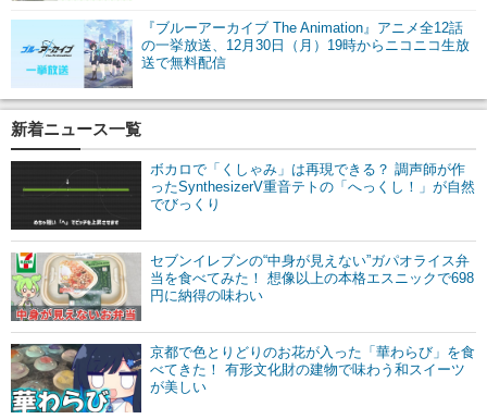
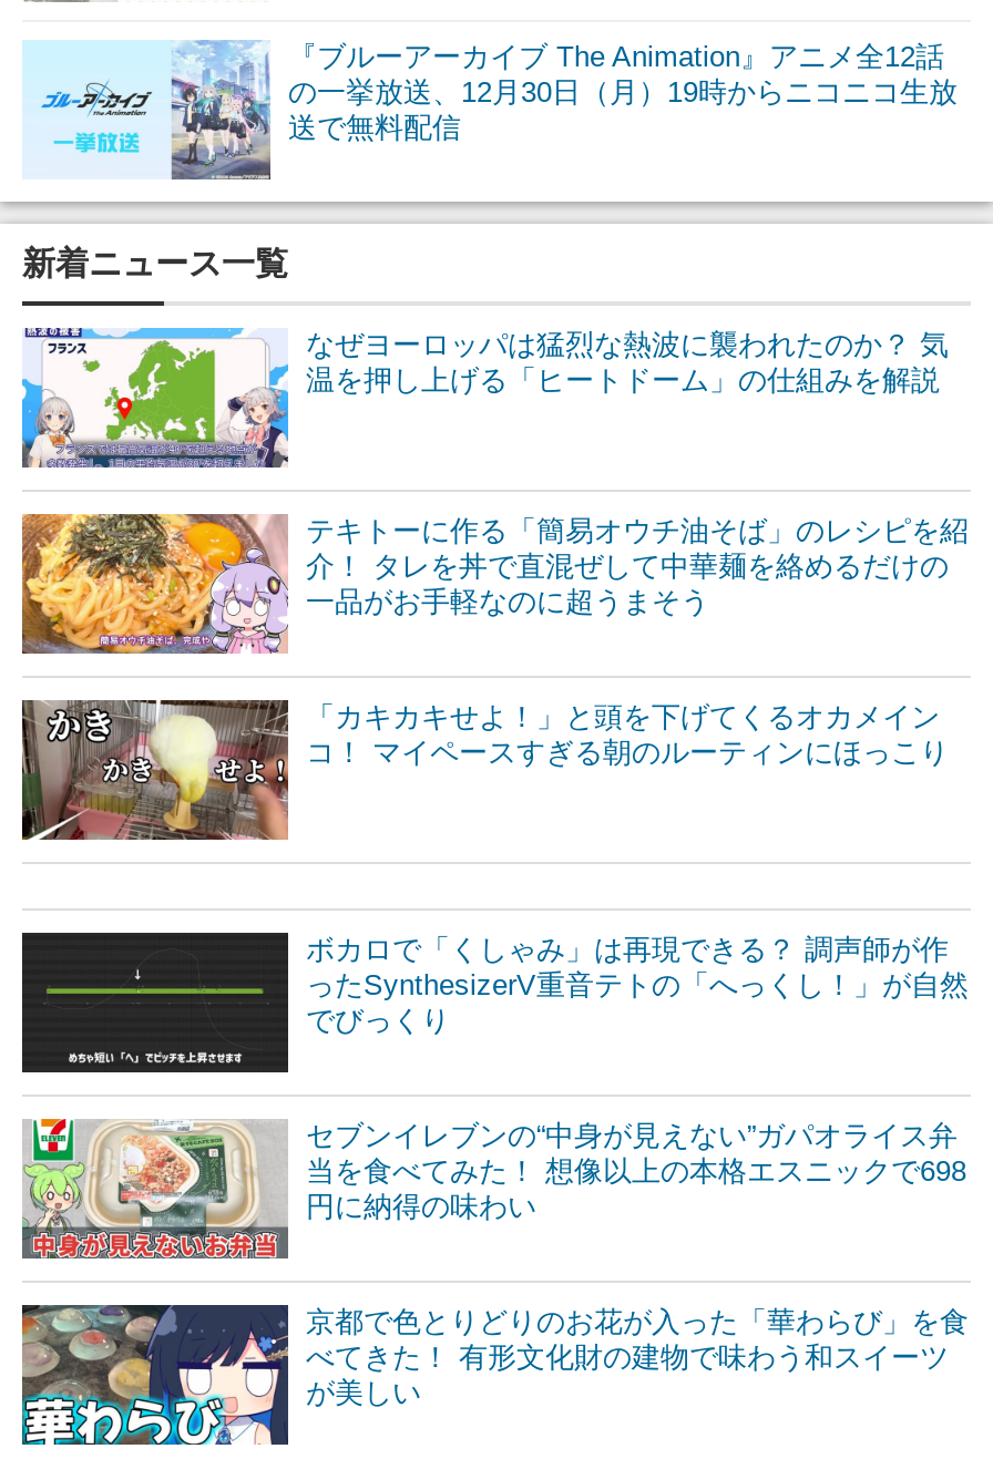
+ [image]
+ なぜヨーロッパは猛烈な熱波に襲われたのか？ 気
+ 温を押し上げる「ヒートドーム」の仕組みを解説

+ [image]
+ テキトーに作る「簡易オウチ油そば」のレシピを紹
+ 介！ タレを丼で直混ぜして中華麺を絡めるだけの
+ 一品がお手軽なのに超うまそう
+ 「カキカキせよ！」と頭を下げてくるオカメイン
+ コ！ マイペースすぎる朝のルーティンにほっこり

+ [image]
